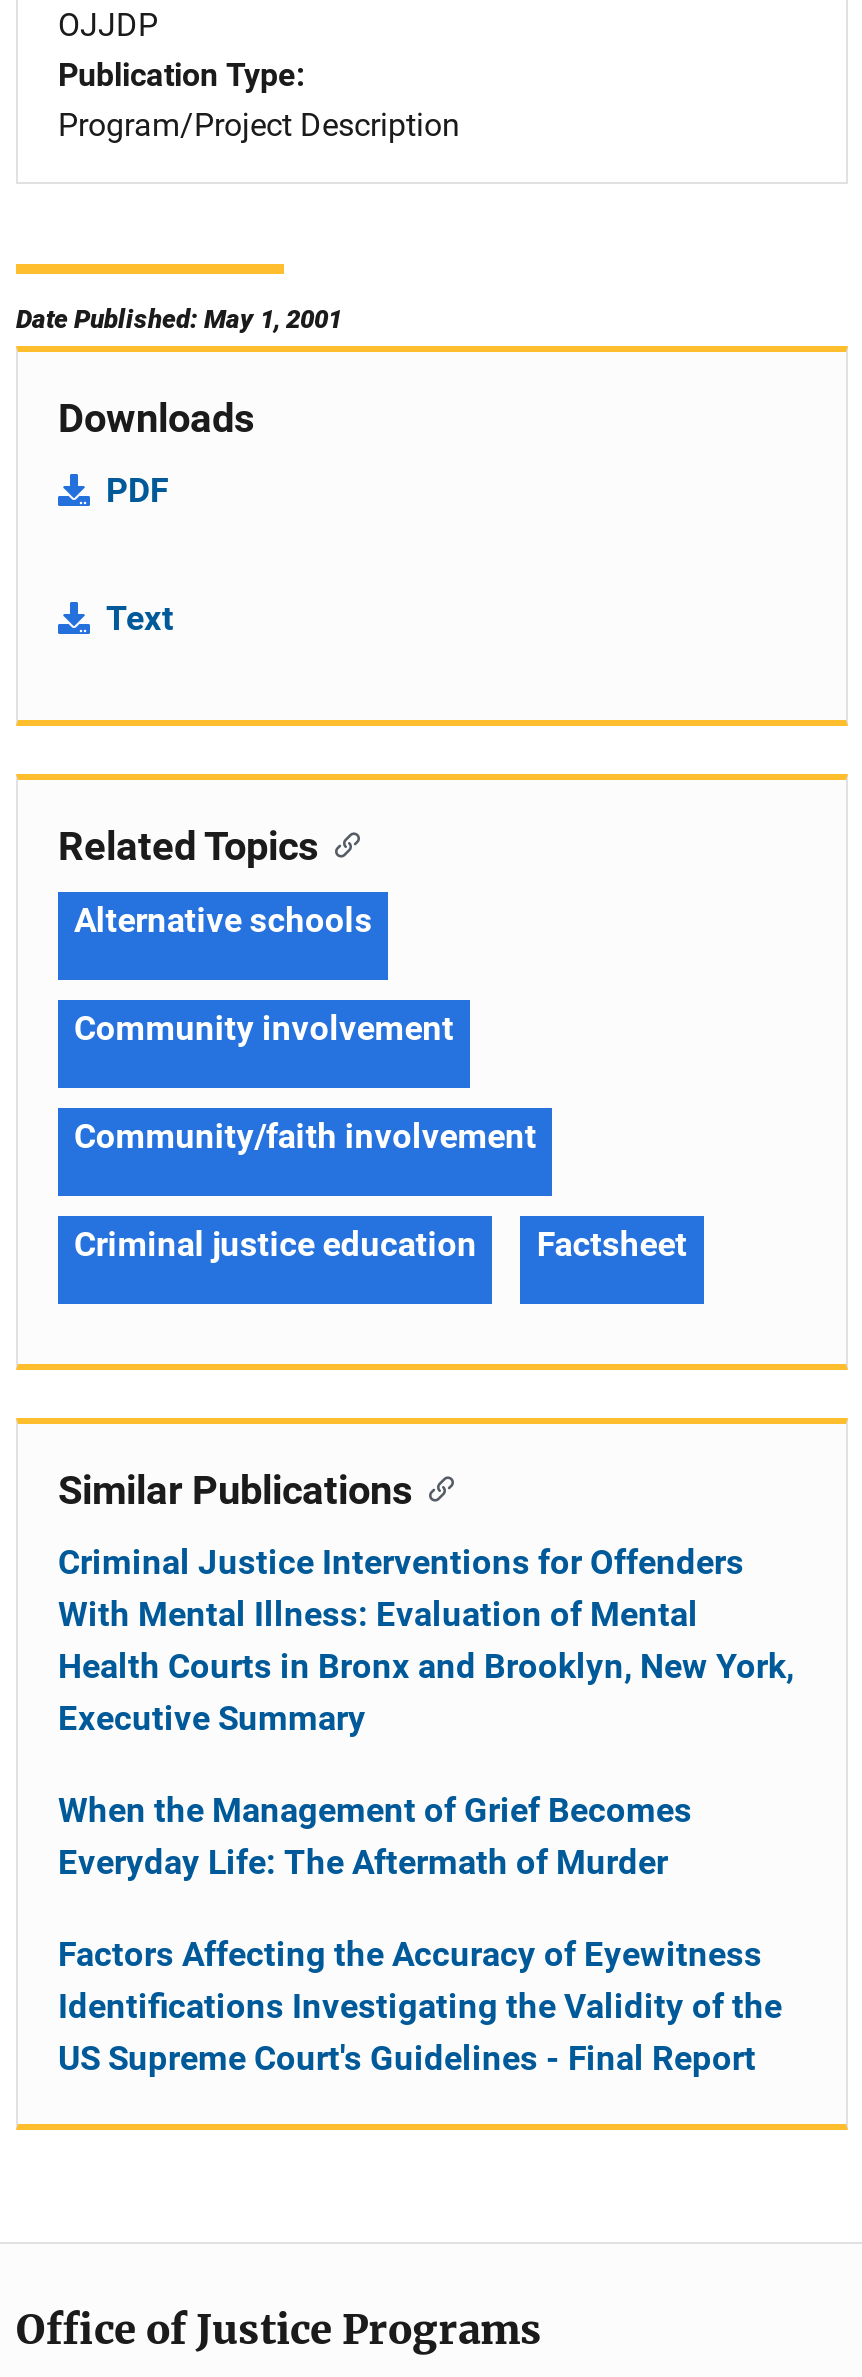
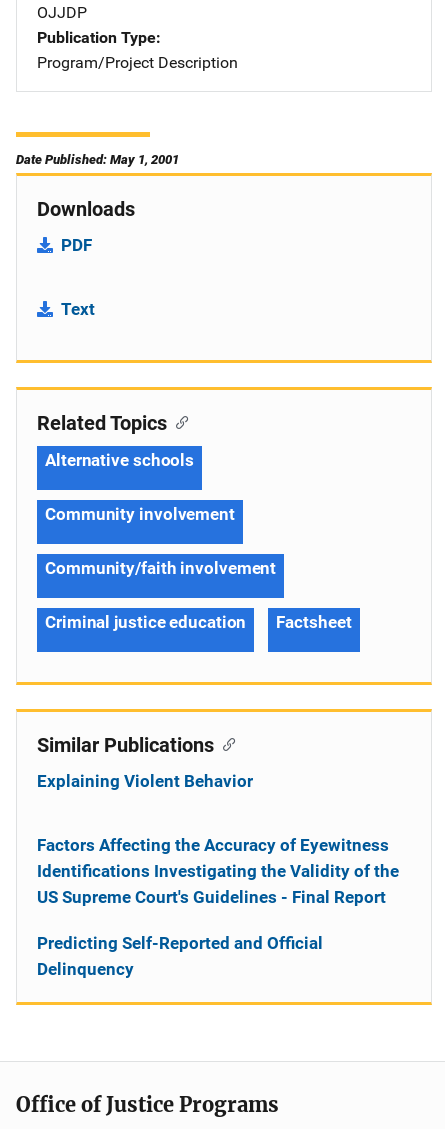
- Criminal Justice Interventions for Offenders
- With Mental Illness: Evaluation of Mental
- Health Courts in Bronx and Brooklyn, New York,
- Executive Summary
- When the Management of Grief Becomes
- Everyday Life: The Aftermath of Murder
+ Explaining Violent Behavior

moved up: Factors Affecting the Accuracy of Eyewitness | Identifications Investigating the Validity of the | US Supreme Court's Guidelines - Final Report

+ Predicting Self-Reported and Official
+ Delinquency
